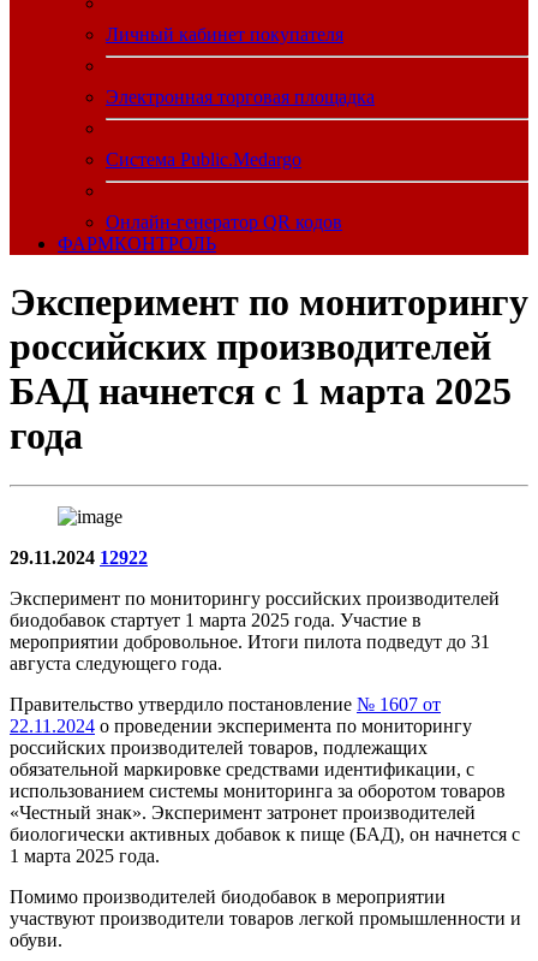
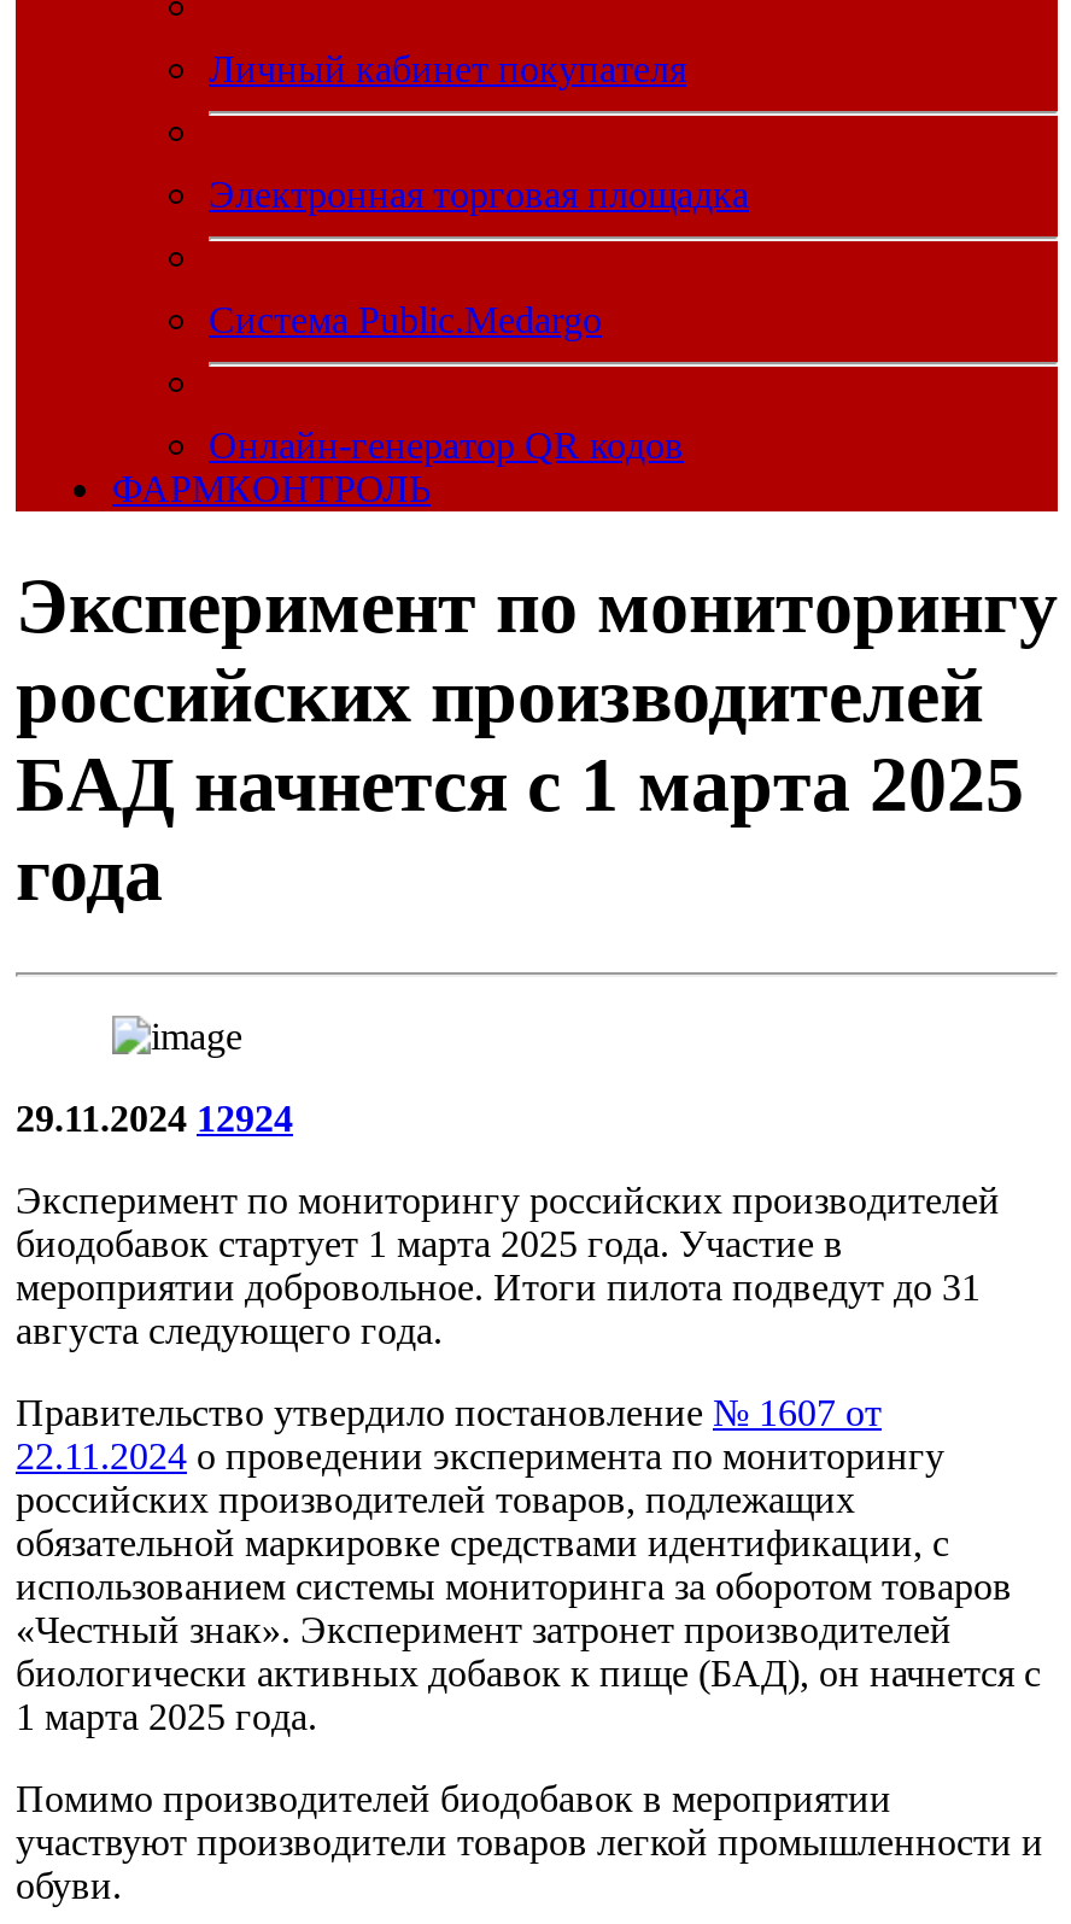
- 29.11.2024 12922
+ 29.11.2024 12924
